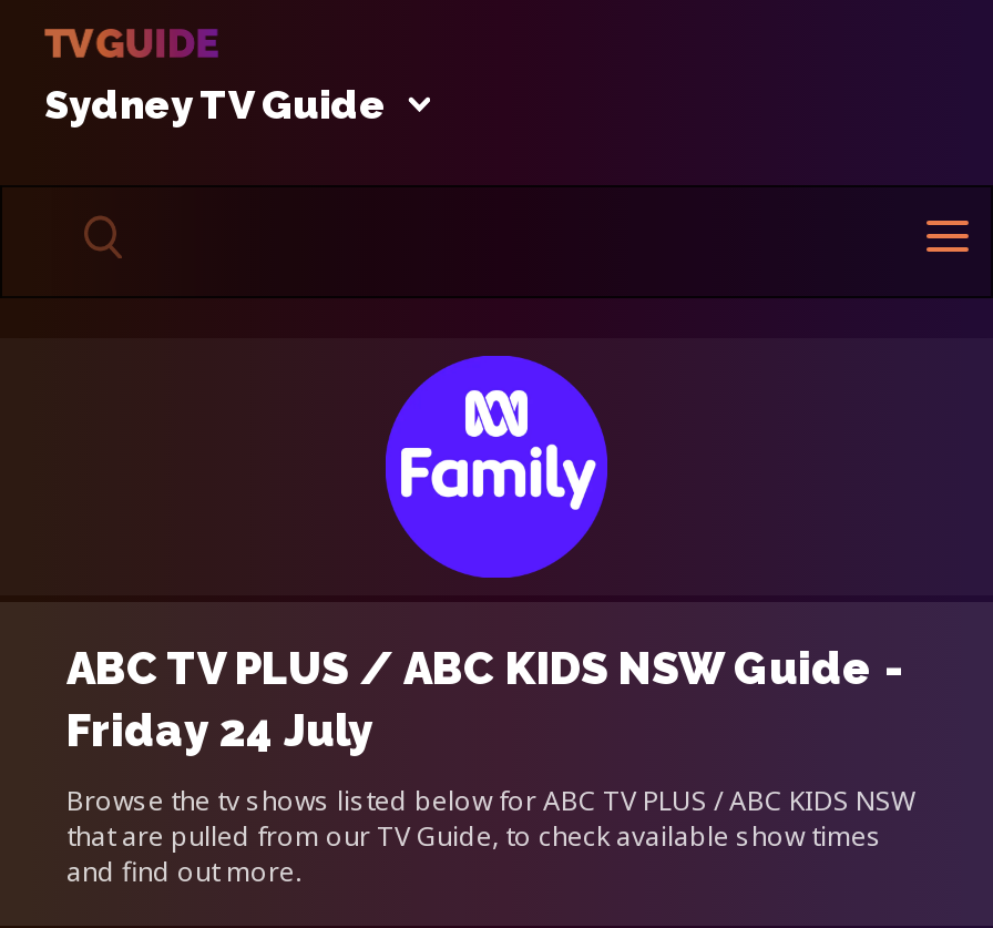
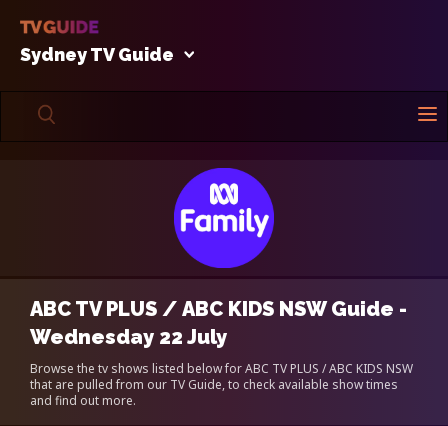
- Friday 24 July
+ Wednesday 22 July
